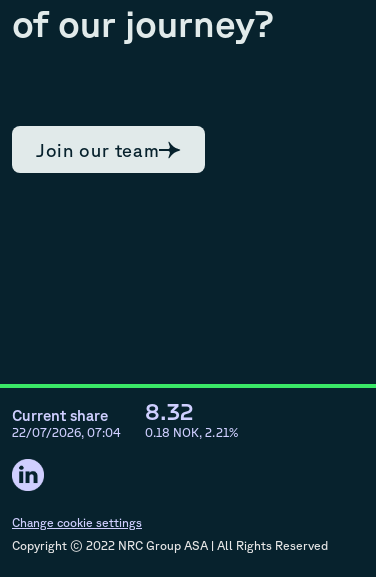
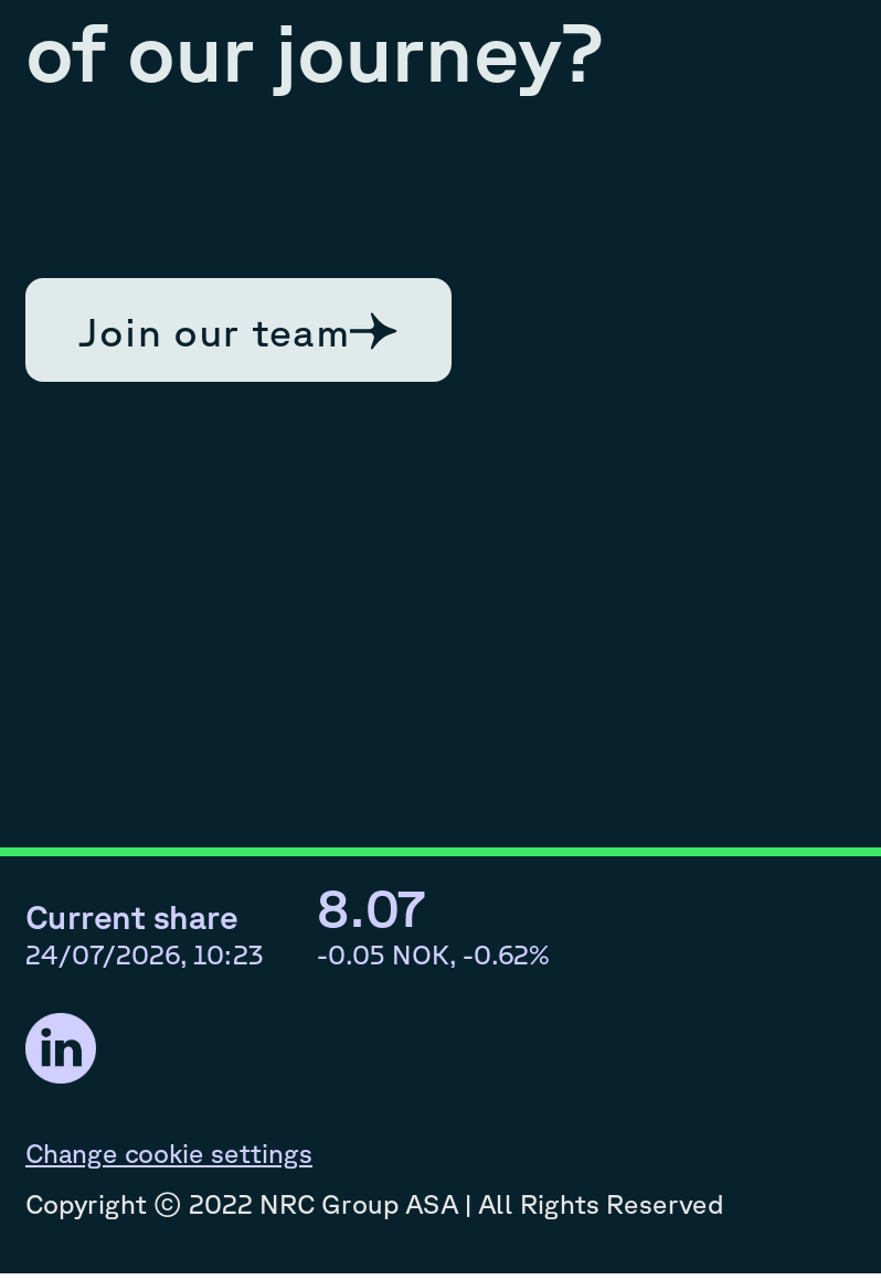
- 8.32
+ 8.07

- 22/07/2026, 07:04
+ 24/07/2026, 10:23

- 0.18 NOK, 2.21%
+ -0.05 NOK, -0.62%
